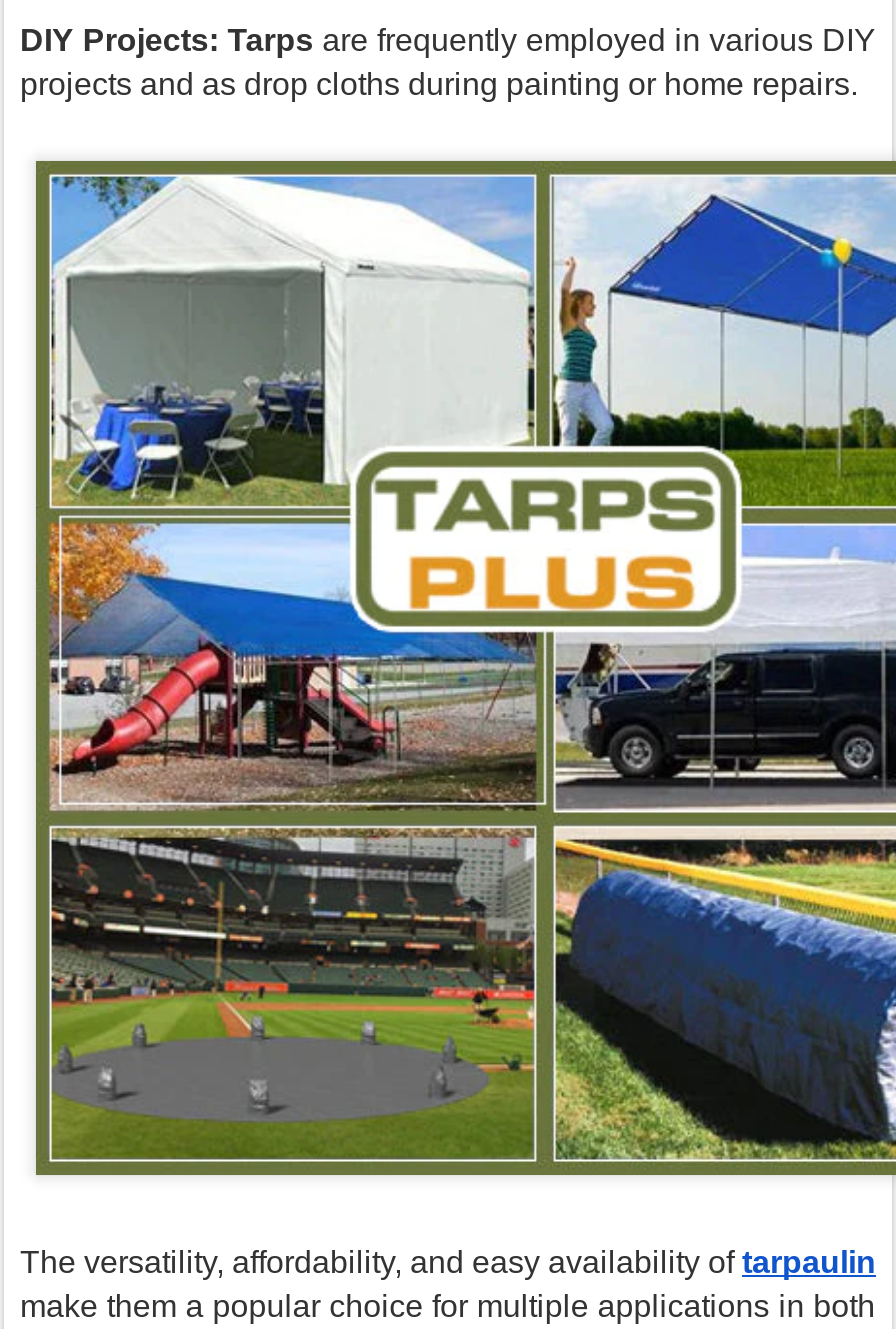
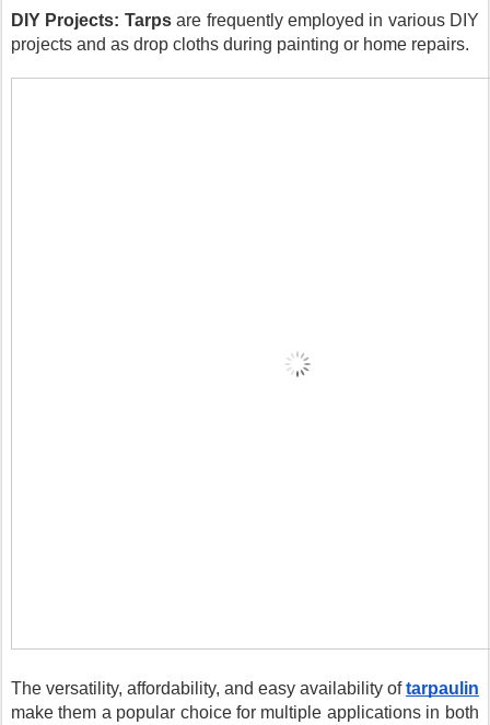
- [image]
